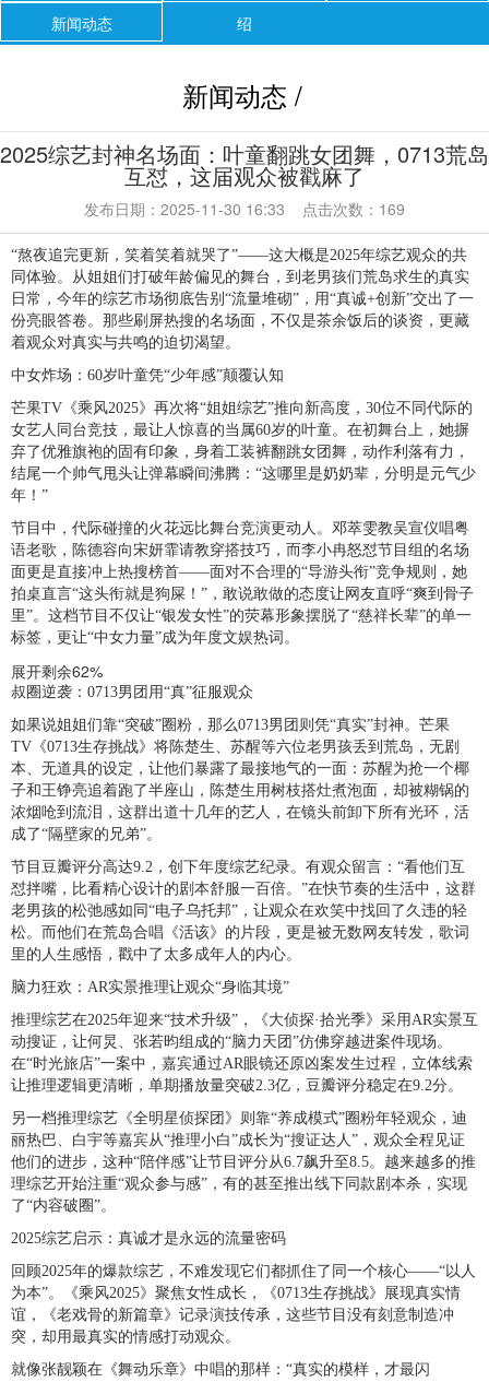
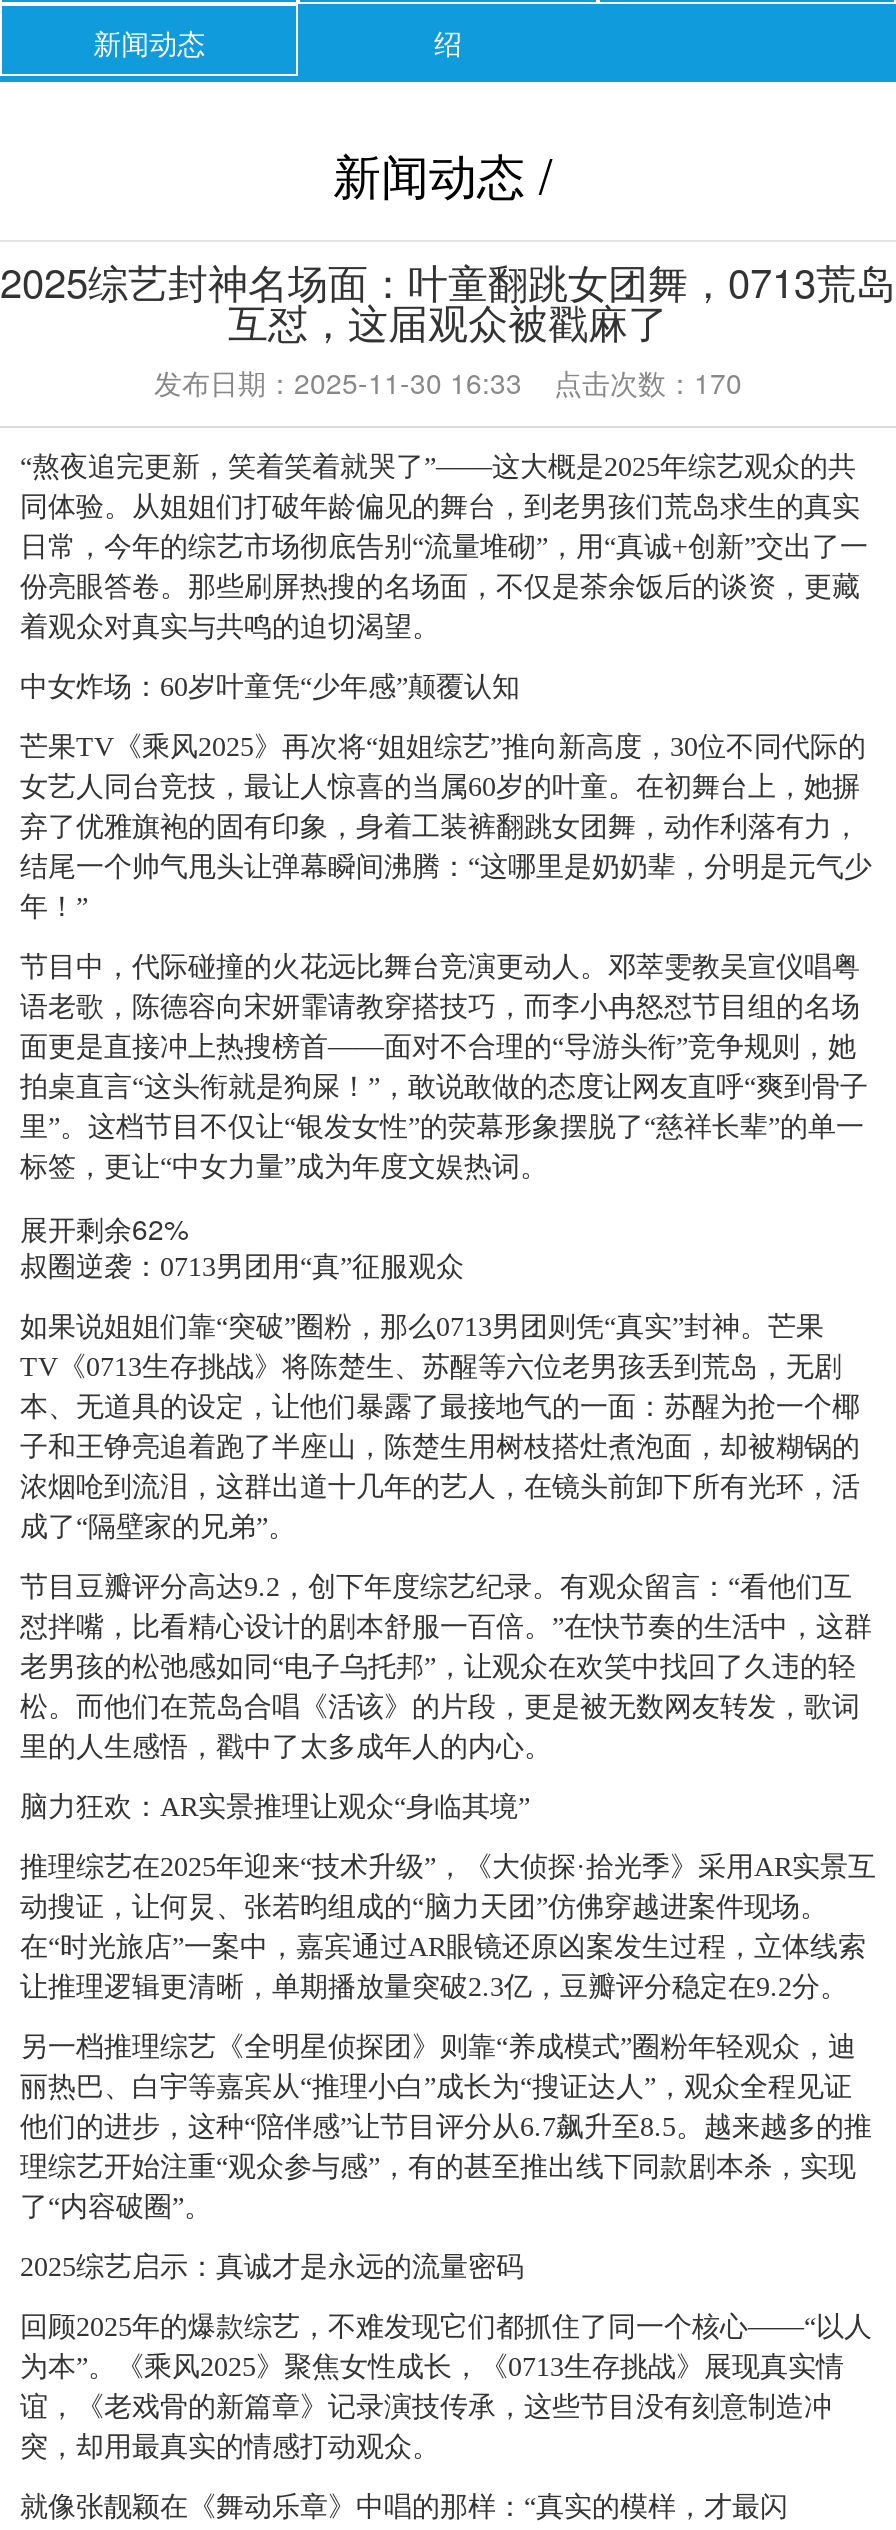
- 发布日期：2025-11-30 16:33 点击次数：169
+ 发布日期：2025-11-30 16:33 点击次数：170
